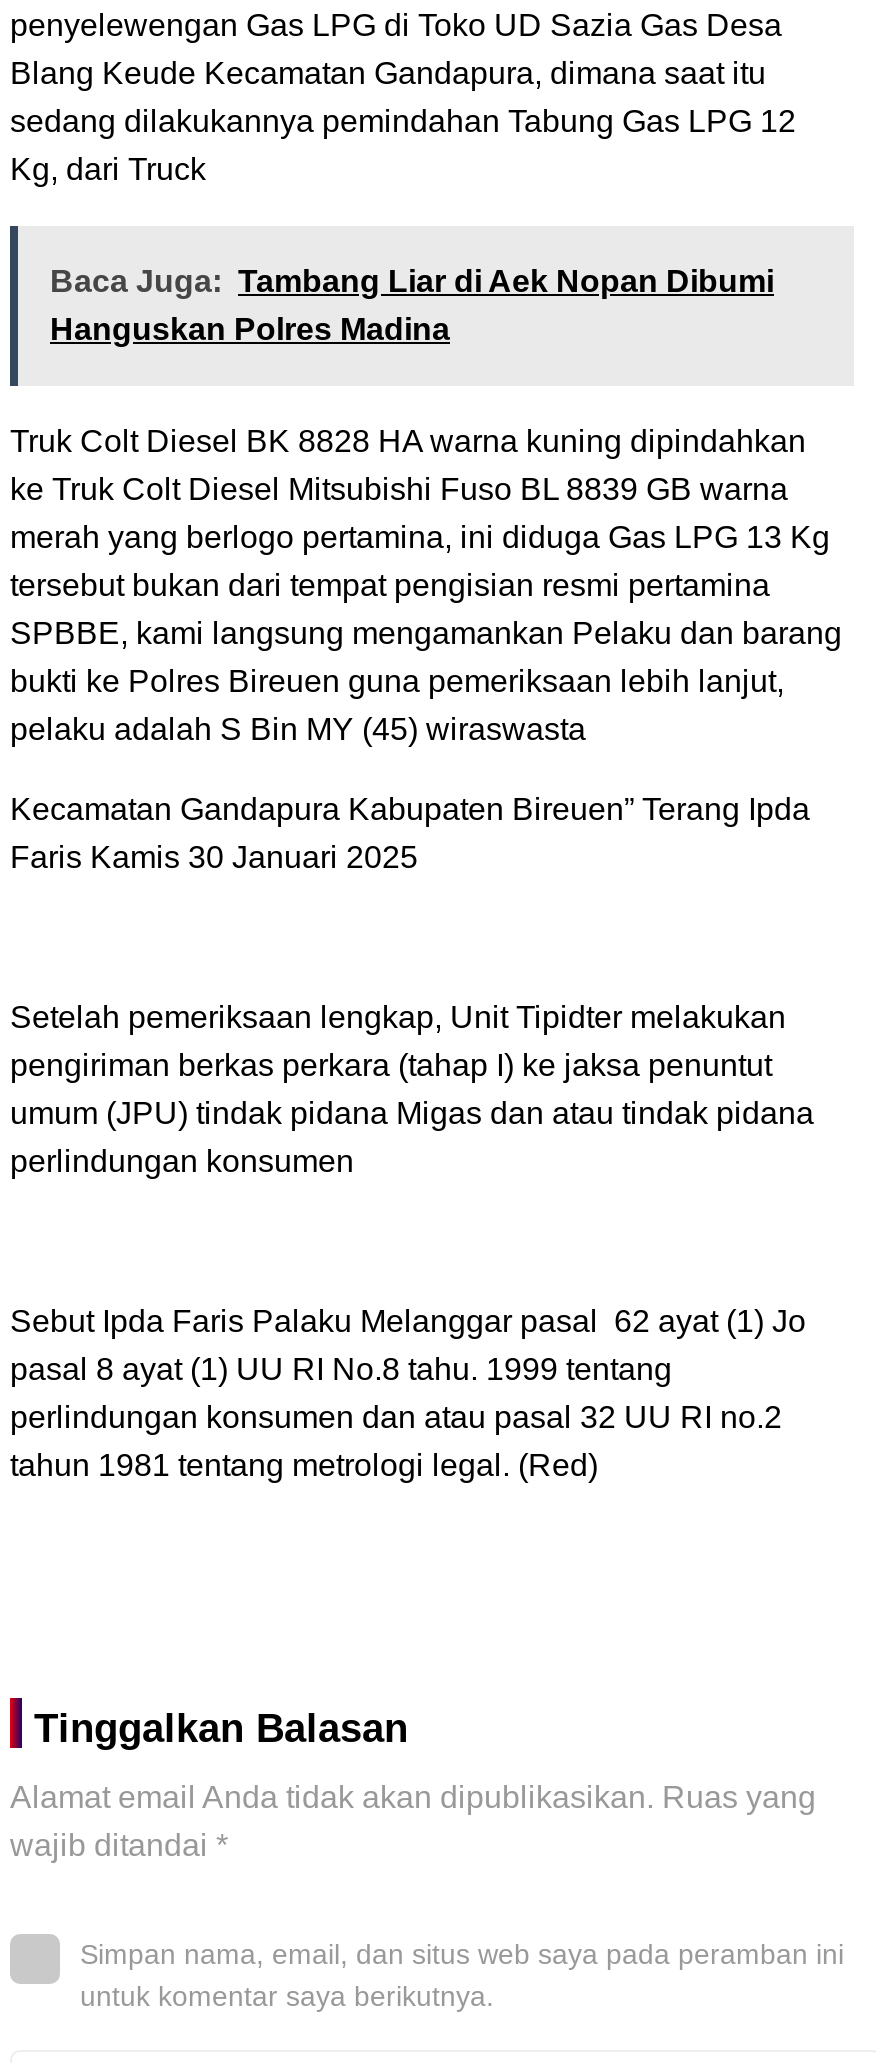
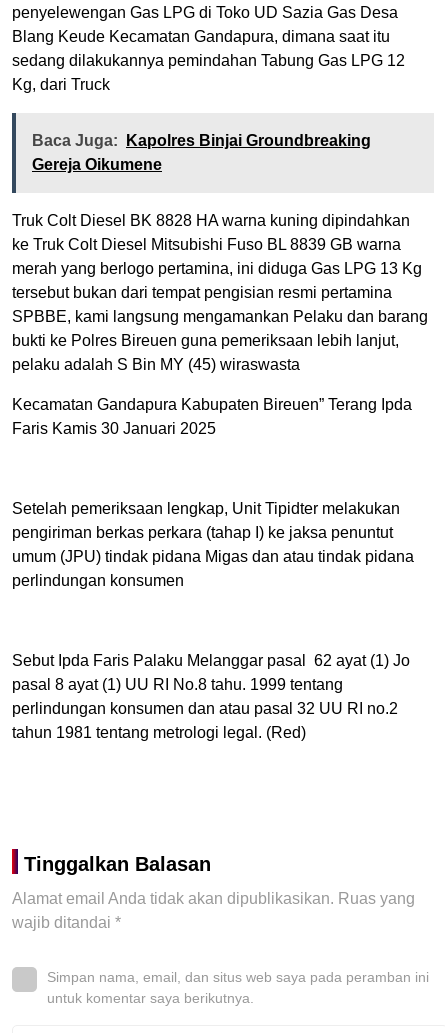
- Baca Juga: Tambang Liar di Aek Nopan Dibumi
- Hanguskan Polres Madina
+ Baca Juga: Kapolres Binjai Groundbreaking
+ Gereja Oikumene
